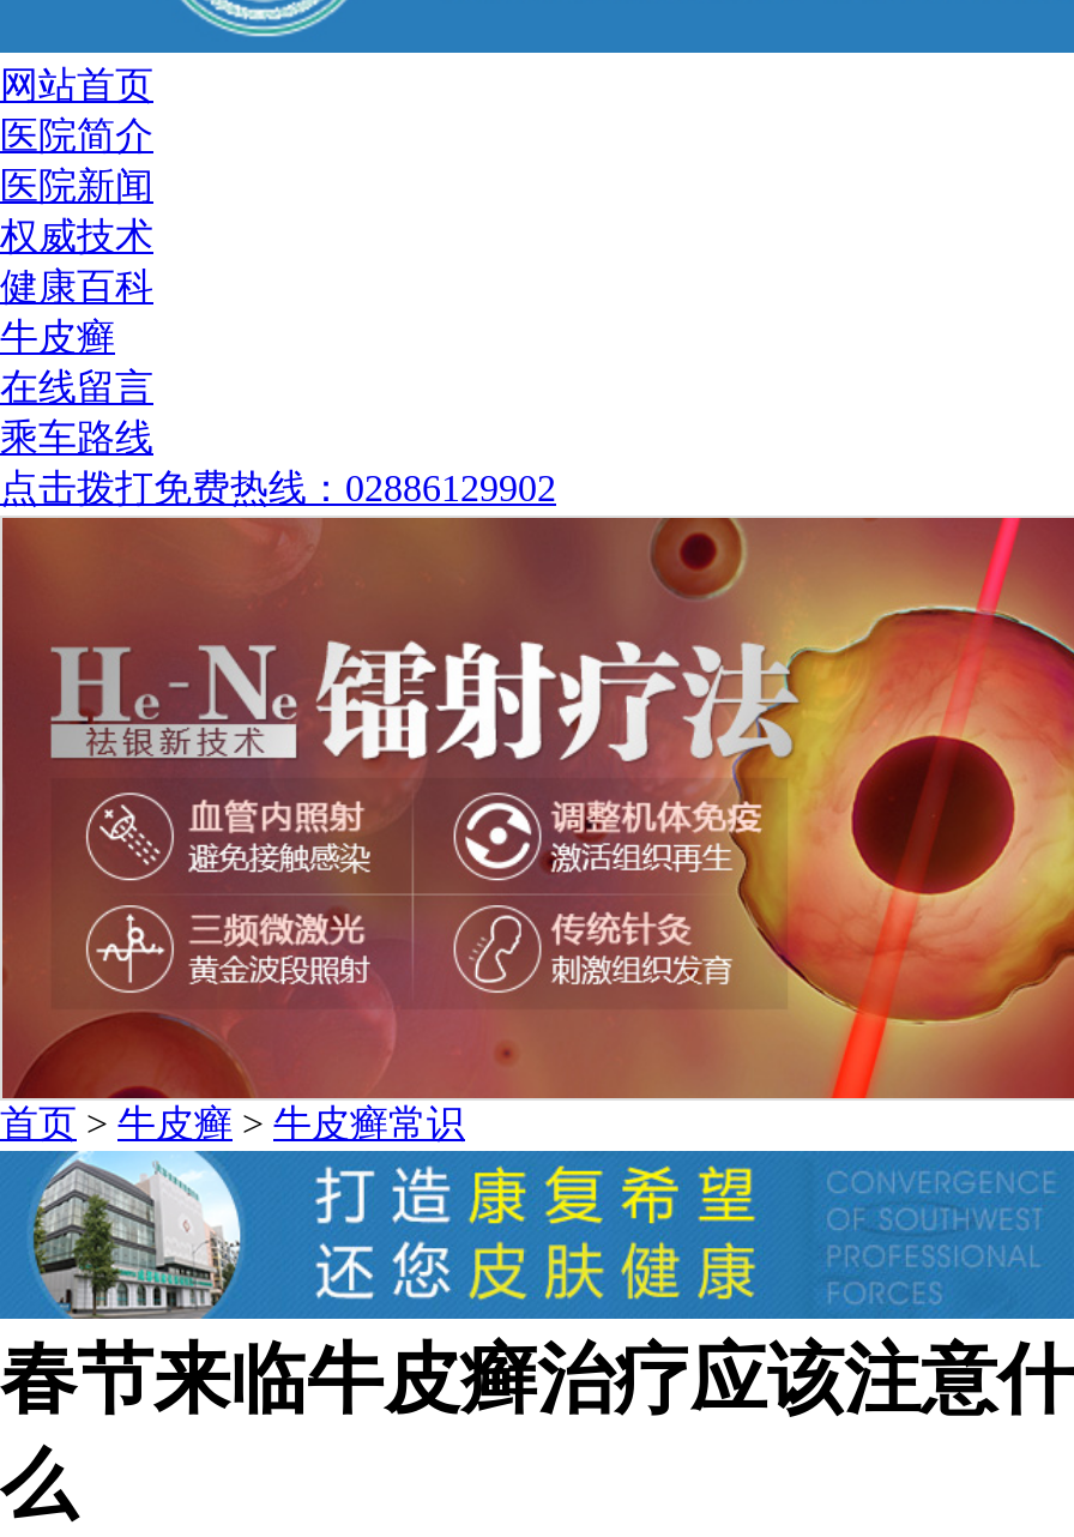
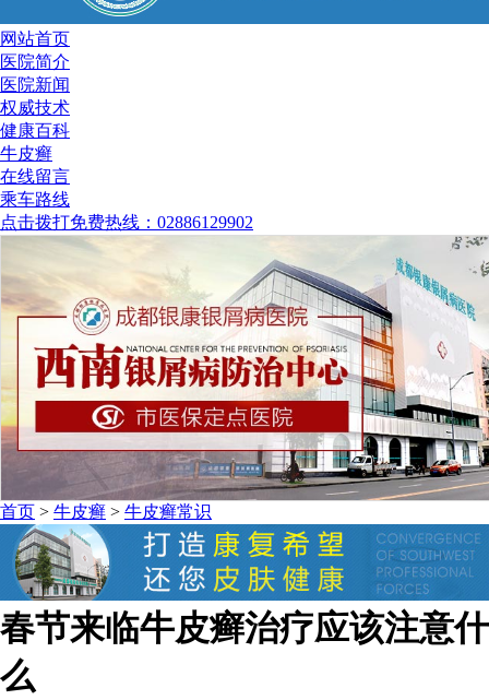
- [image]
+ [image]
